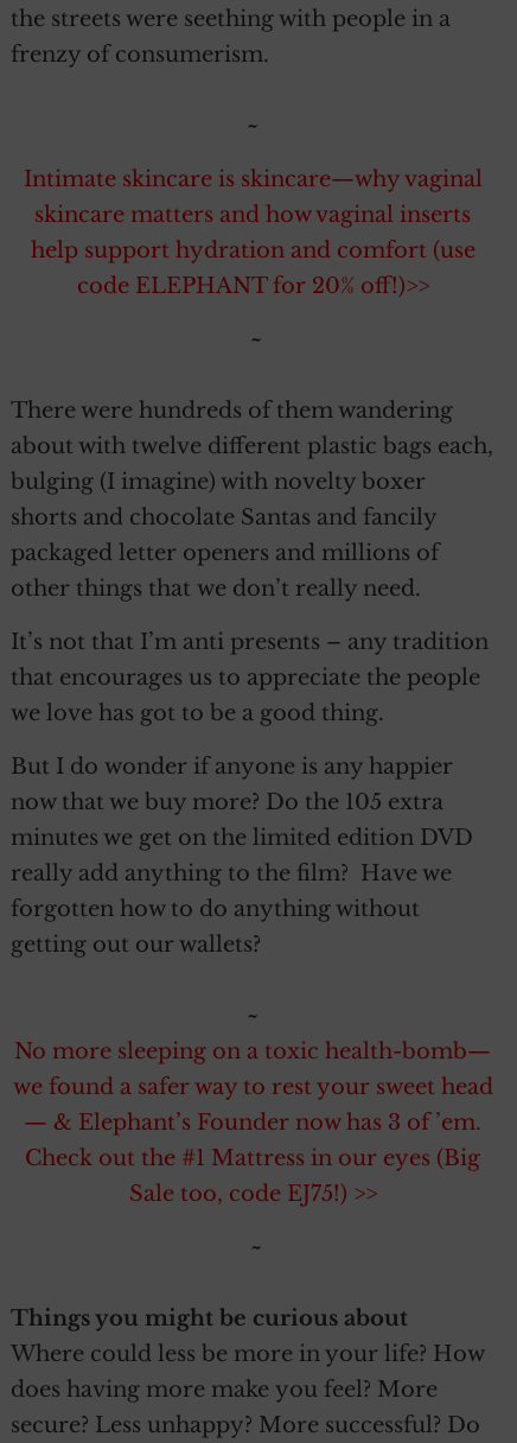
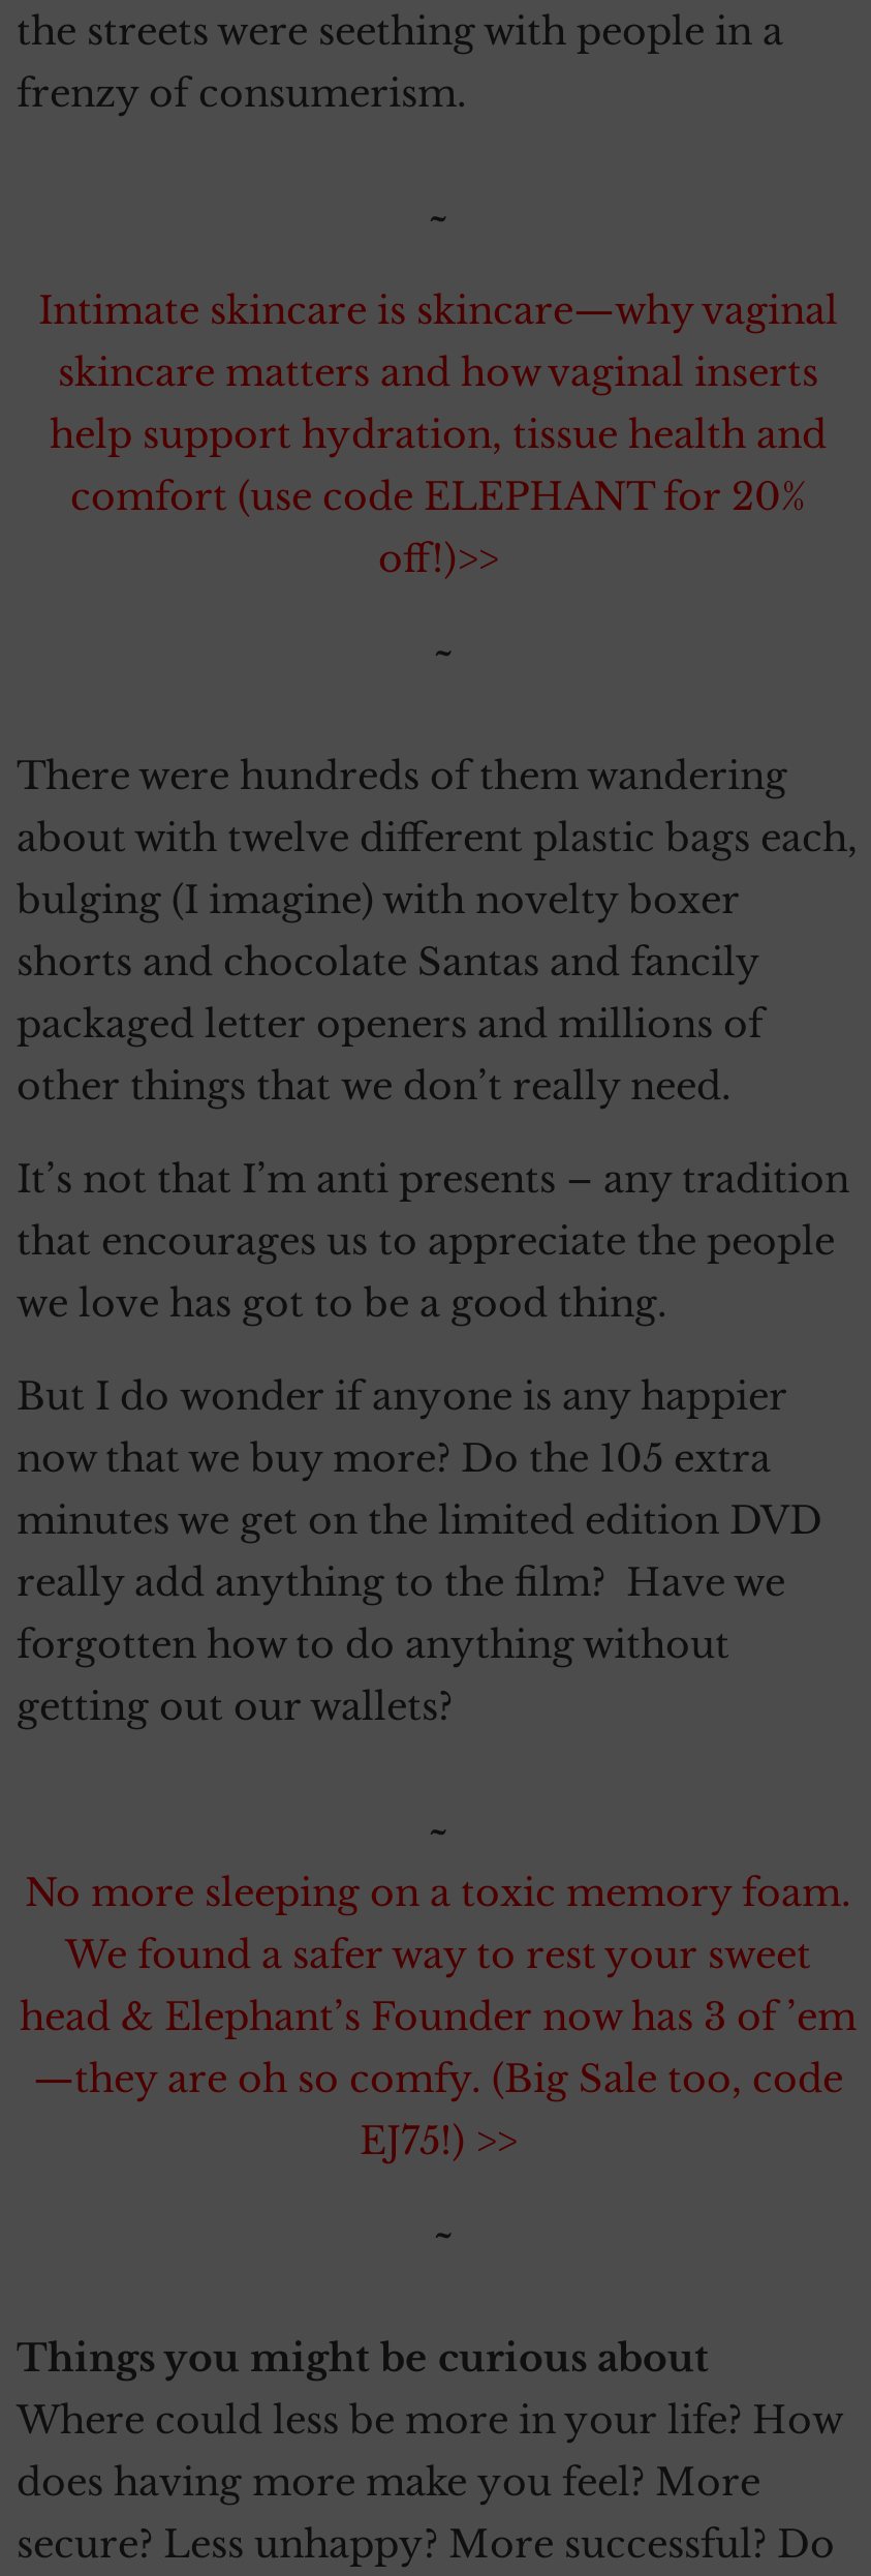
- help support hydration and comfort (use
- code ELEPHANT for 20% off!)>>
+ help support hydration, tissue health and
+ comfort (use code ELEPHANT for 20%
+ off!)>>

- No more sleeping on a toxic health-bomb—
- we found a safer way to rest your sweet head
- — & Elephant’s Founder now has 3 of ’em.
- Check out the #1 Mattress in our eyes (Big
- Sale too, code EJ75!) >>
+ No more sleeping on a toxic memory foam.
+ We found a safer way to rest your sweet
+ head & Elephant’s Founder now has 3 of ’em
+ —they are oh so comfy. (Big Sale too, code
+ EJ75!) >>
